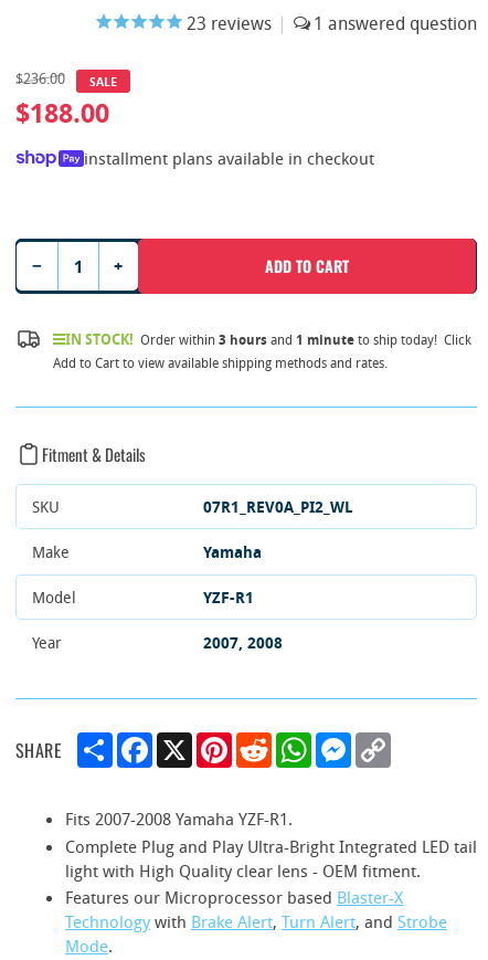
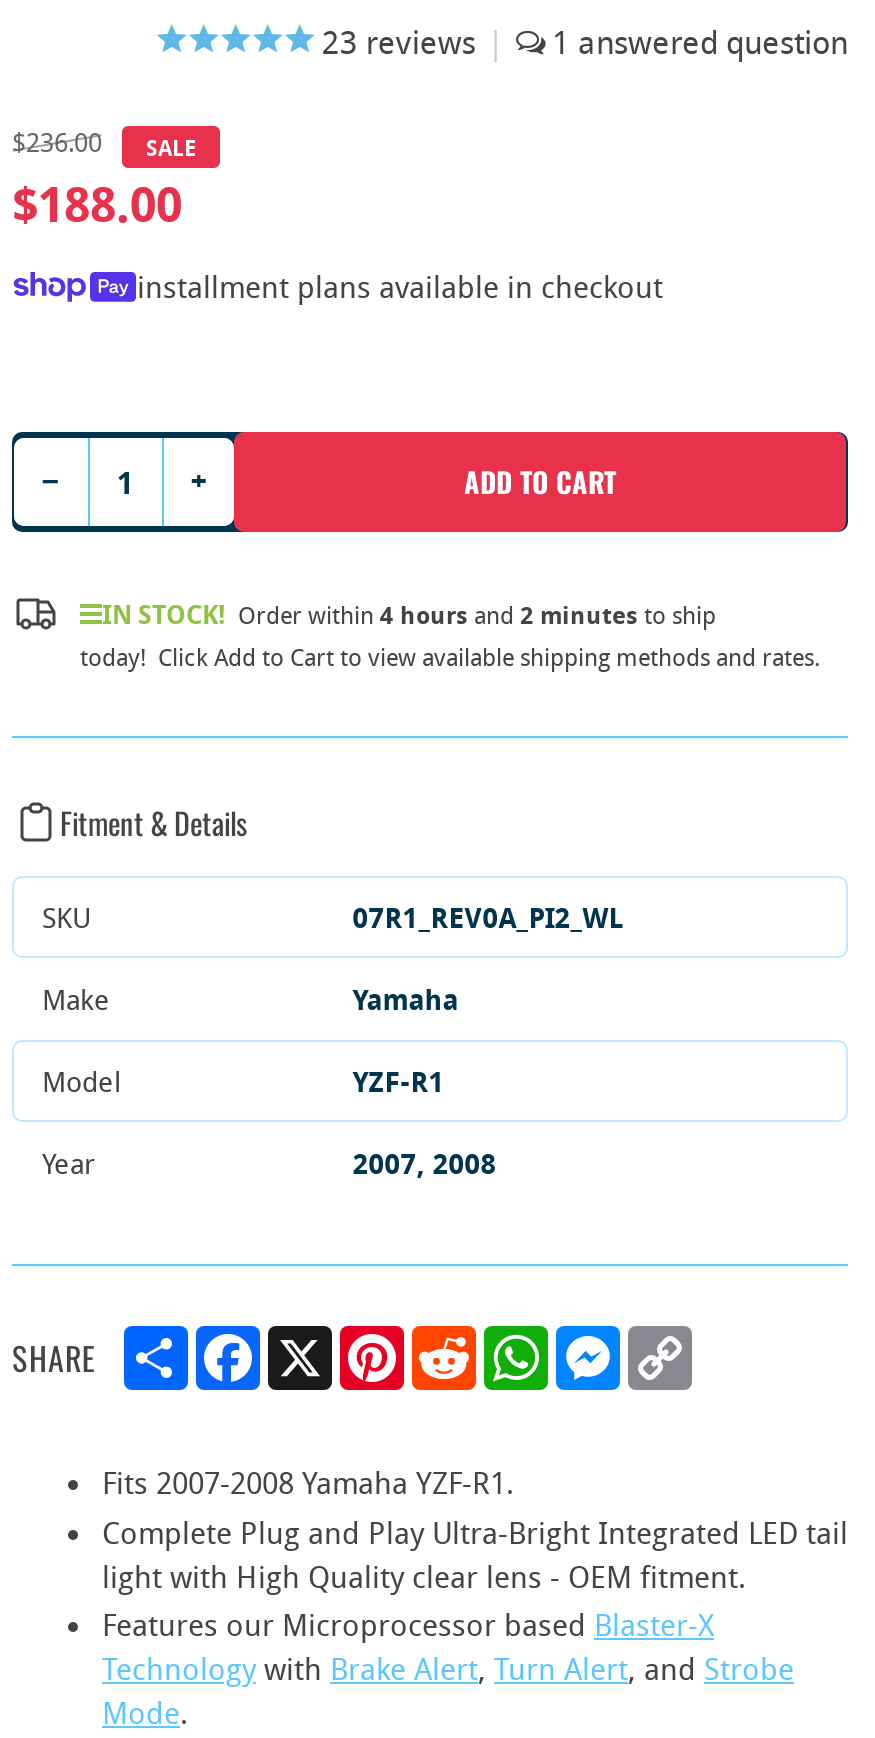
- IN STOCK! Order within 3 hours and 1 minuteto ship today! Click
- Add to Cart to view available shipping methods and rates.
+ IN STOCK! Order within 4 hours and 2 minutes to ship
+ today! Click Add to Cart to view available shipping methods and rates.
